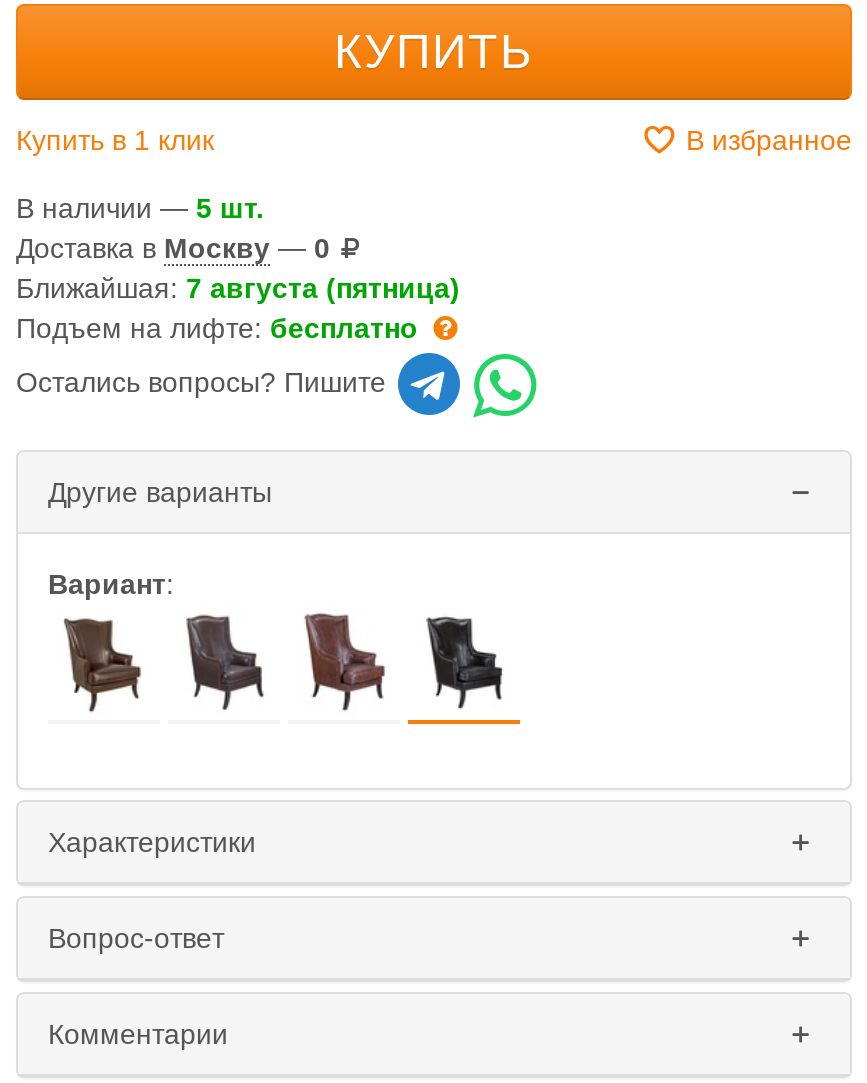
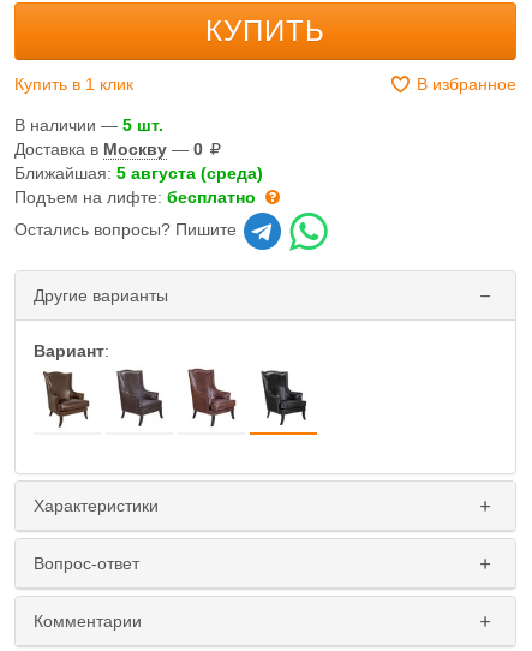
- Ближайшая: 7 августа (пятница)
+ Ближайшая: 5 августа (среда)
